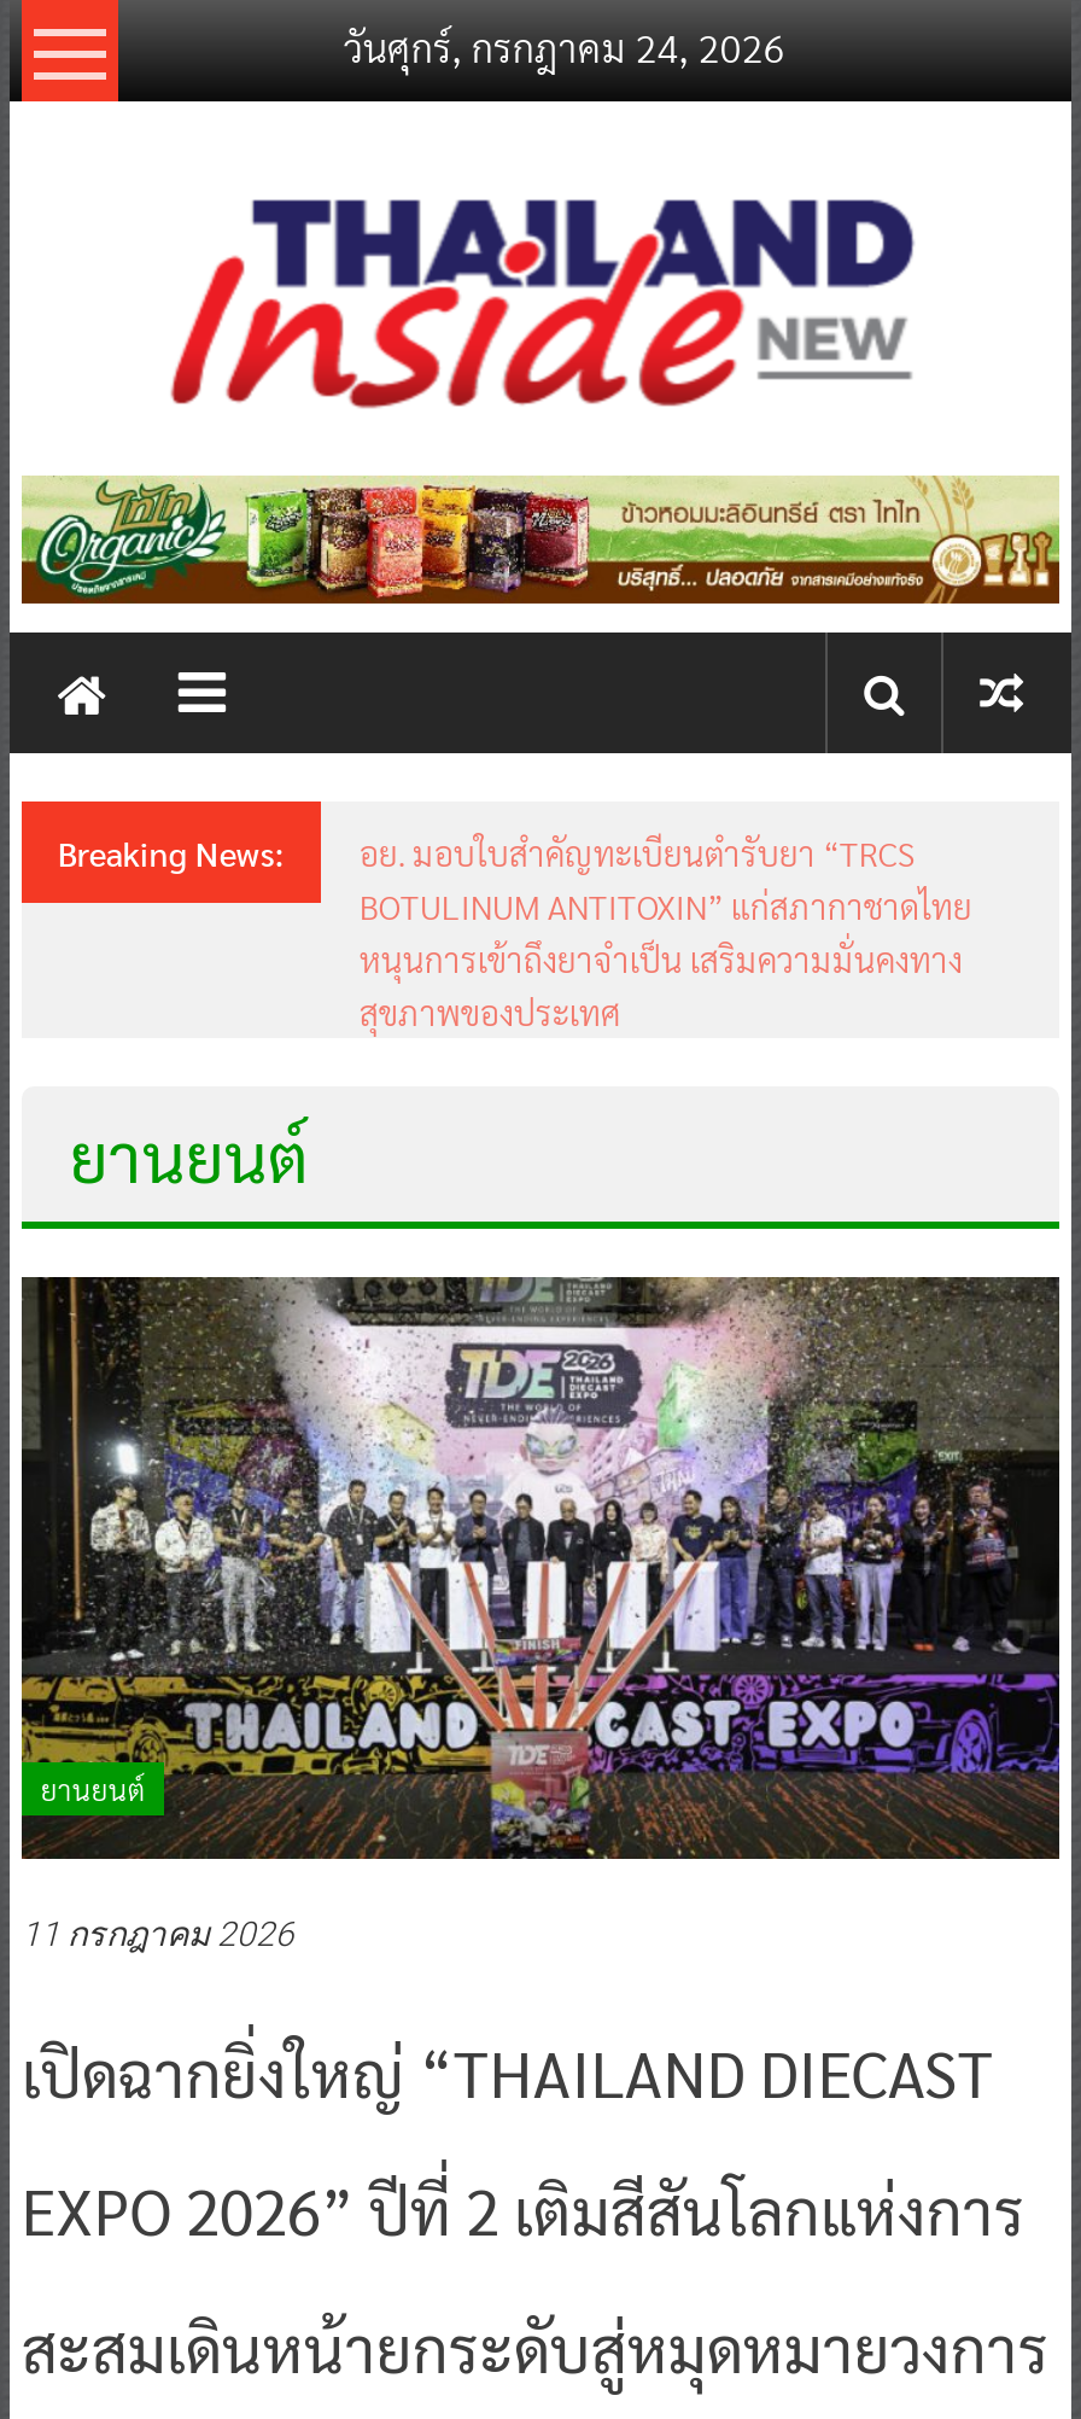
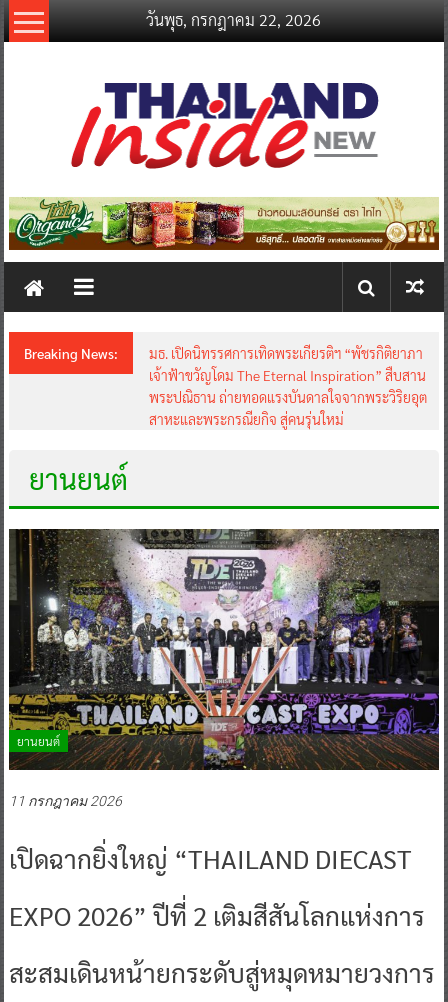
- วันศุกร์, กรกฎาคม 24, 2026
+ วันพุธ, กรกฎาคม 22, 2026

- อย. มอบใบสำคัญทะเบียนตำรับยา “TRCS
- BOTULINUM ANTITOXIN” แก่สภากาชาดไทย
- หนุนการเข้าถึงยาจำเป็น เสริมความมั่นคงทาง
- สุขภาพของประเทศ
+ มธ. เปิดนิทรรศการเทิดพระเกียรติฯ “พัชรกิติยาภา
+ เจ้าฟ้าขวัญโดม The Eternal Inspiration” สืบสาน
+ พระปณิธาน ถ่ายทอดแรงบันดาลใจจากพระวิริยอุต
+ สาหะและพระกรณียกิจ สู่คนรุ่นใหม่
